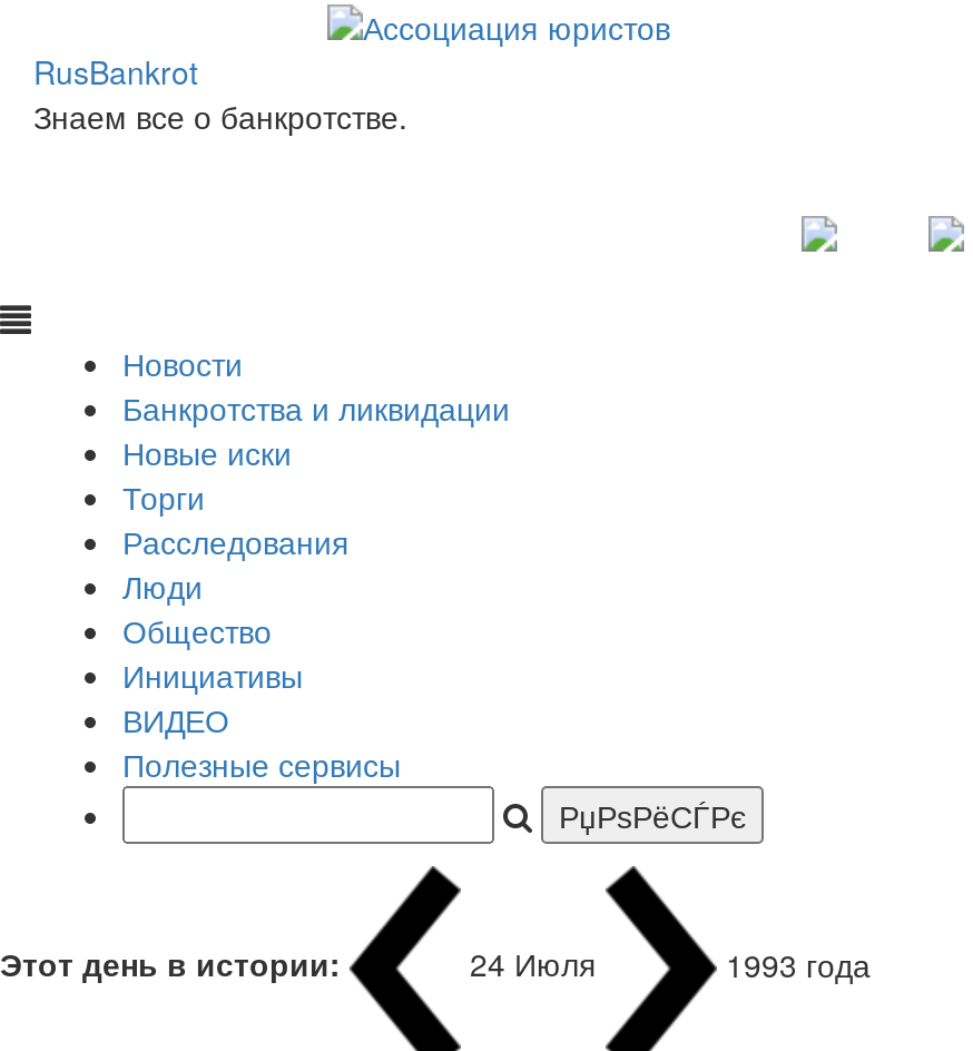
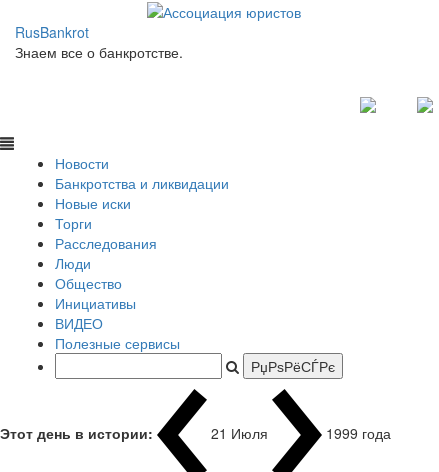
- 24 Июля
- 1993 года
+ 21 Июля
+ 1999 года
